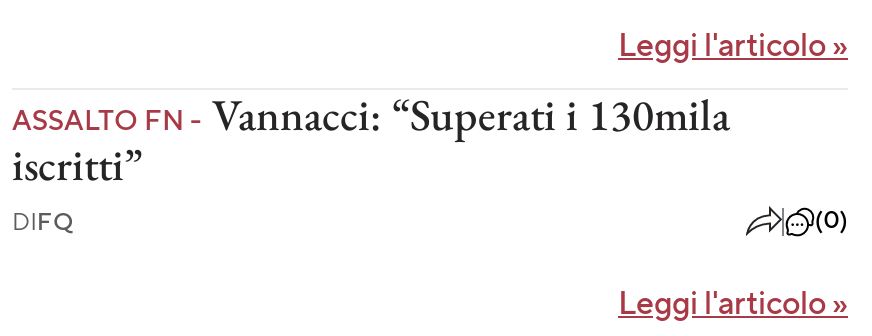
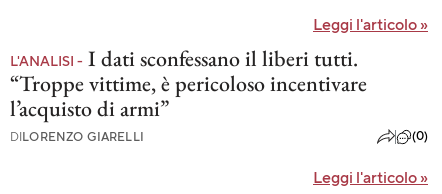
- ASSALTO FN - Vannacci: “Superati i 130mila
- iscritti”
- DIFQ
+ L'ANALISI - I dati sconfessano il liberi tutti.
+ “Troppe vittime, è pericoloso incentivare
+ l’acquisto di armi”
+ DILORENZO GIARELLI
